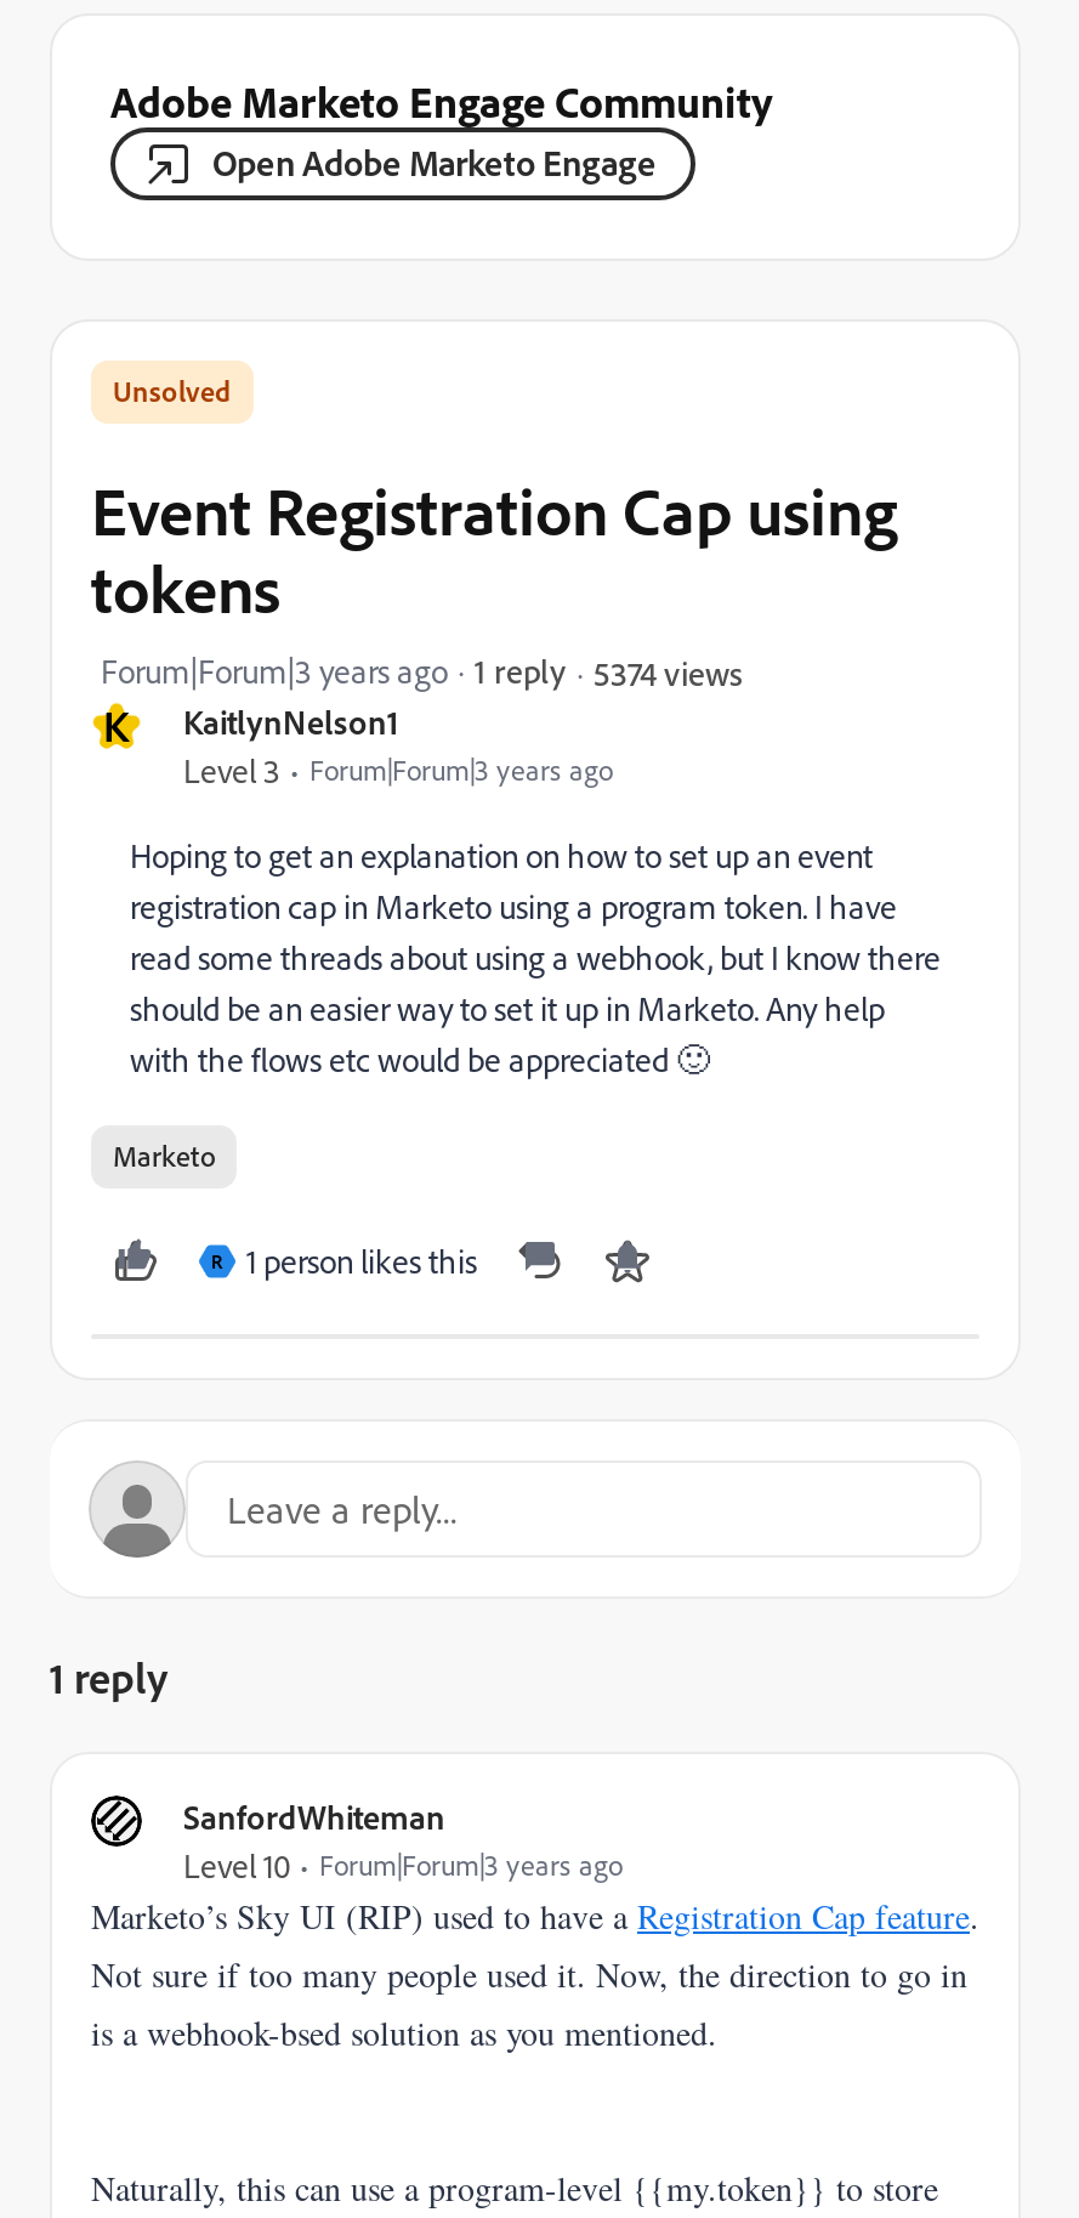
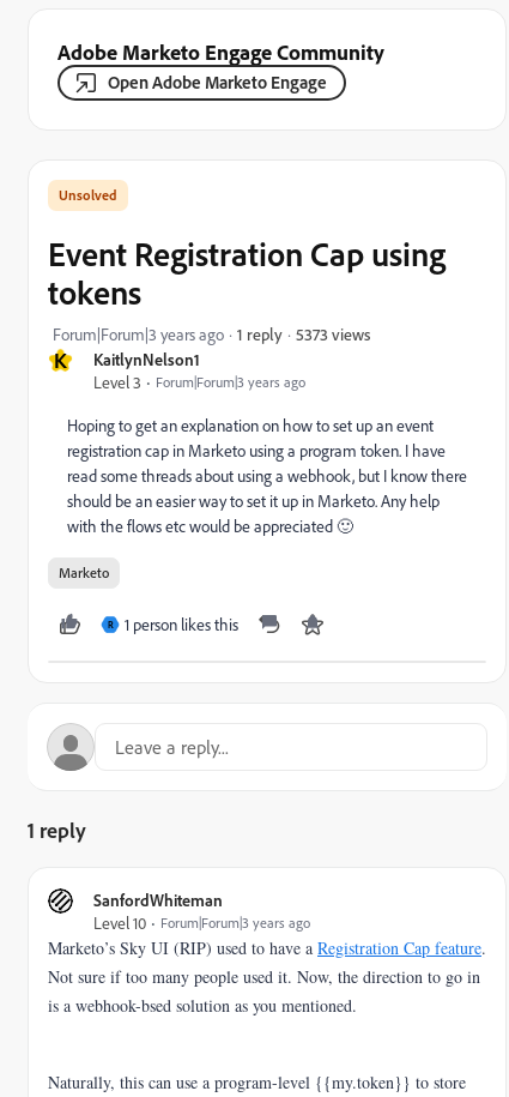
- 5374 views
+ 5373 views
